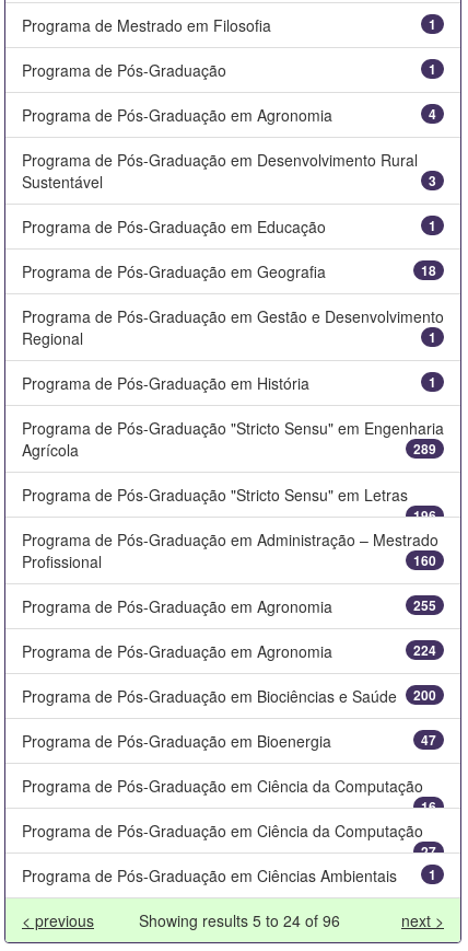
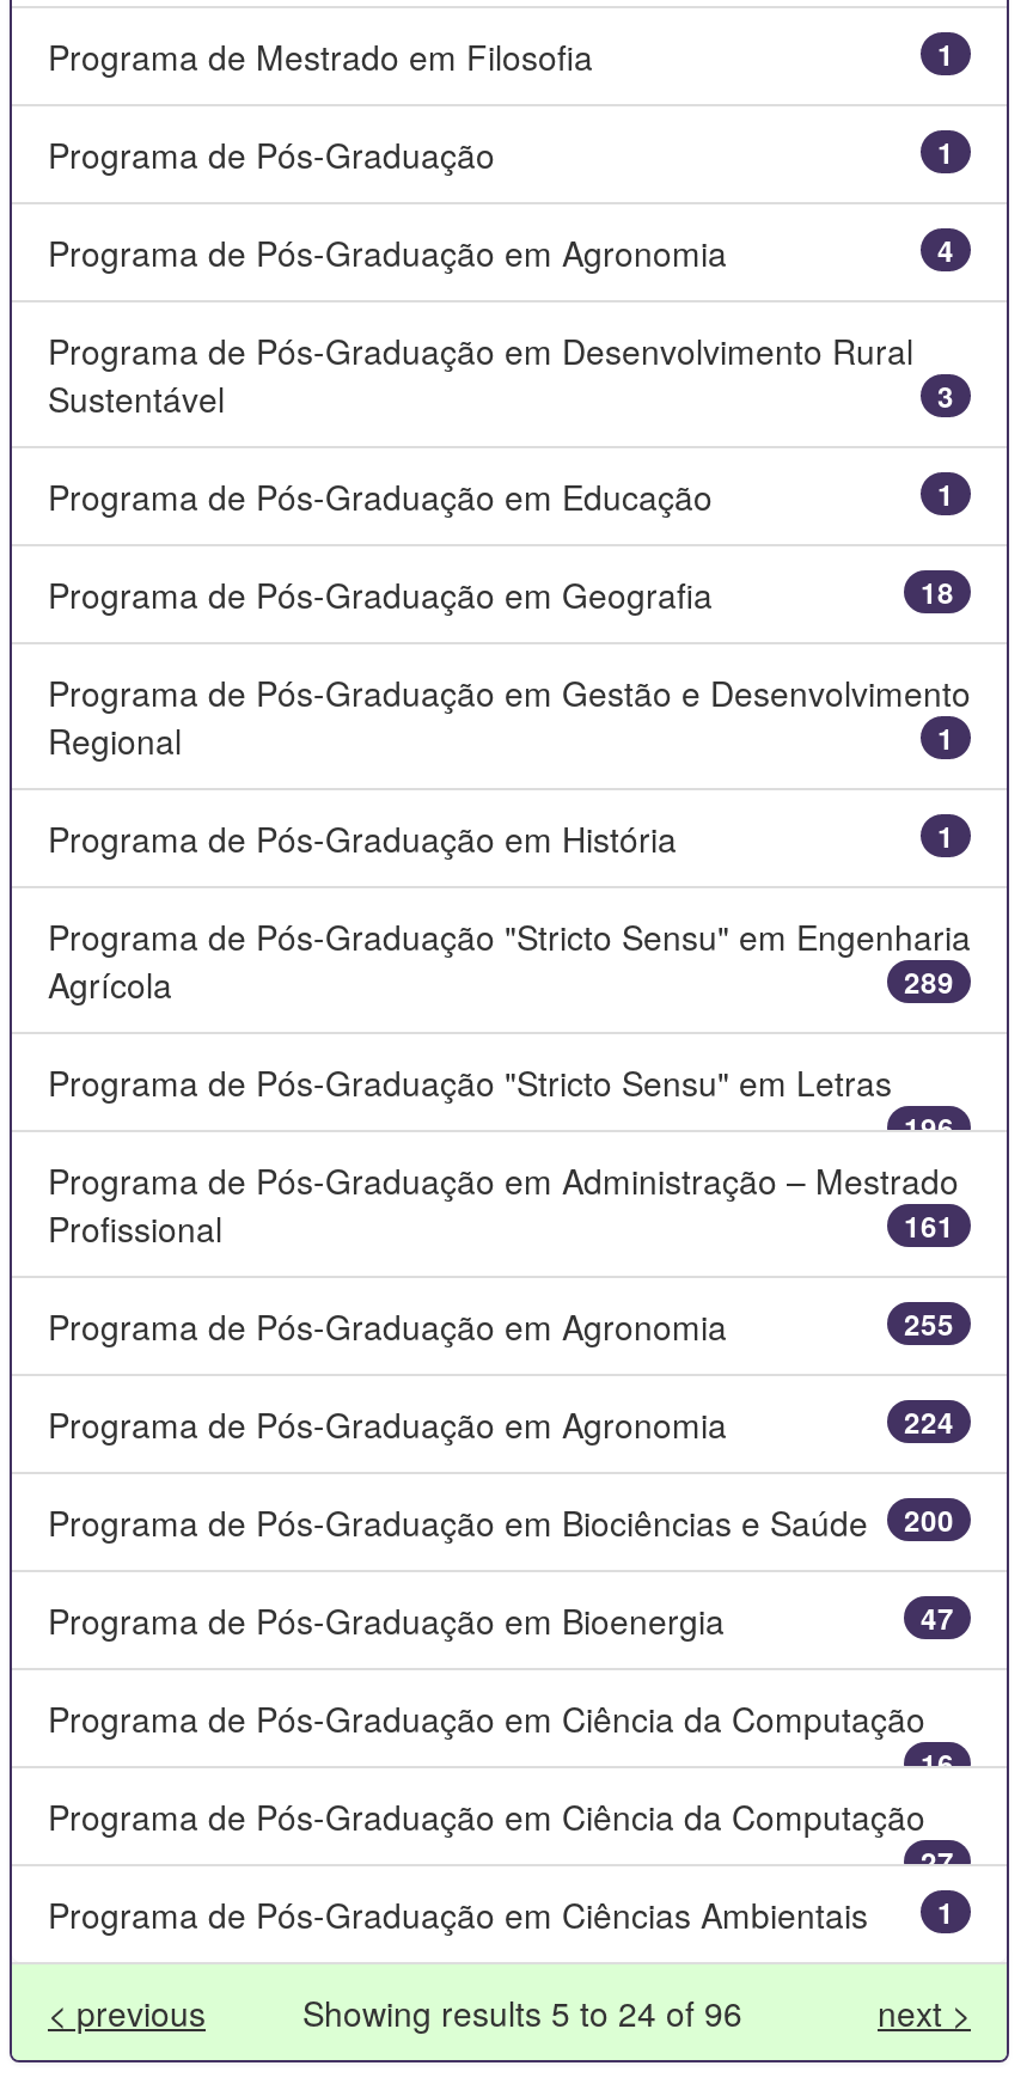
- 160
+ 161
